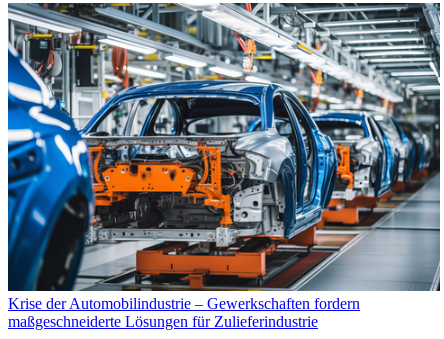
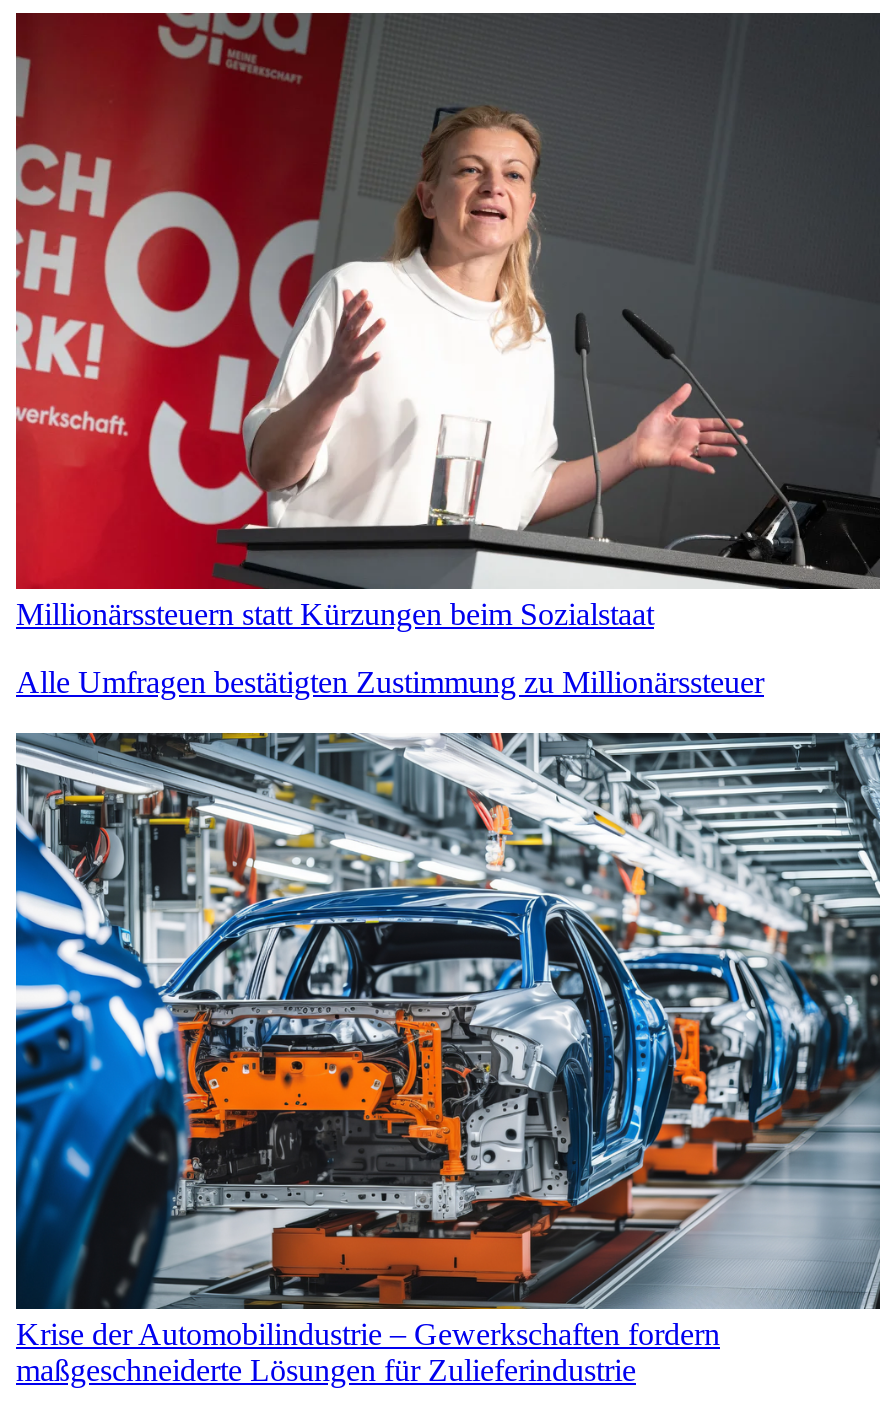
+ [image]
+ Millionärssteuern statt Kürzungen beim Sozialstaat
+ Alle Umfragen bestätigten Zustimmung zu Millionärssteuer
